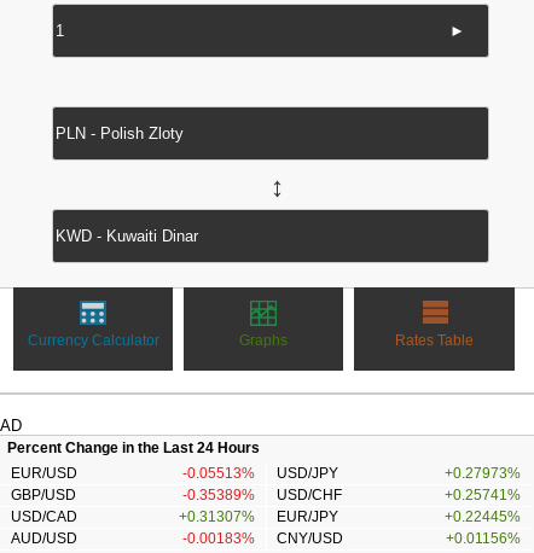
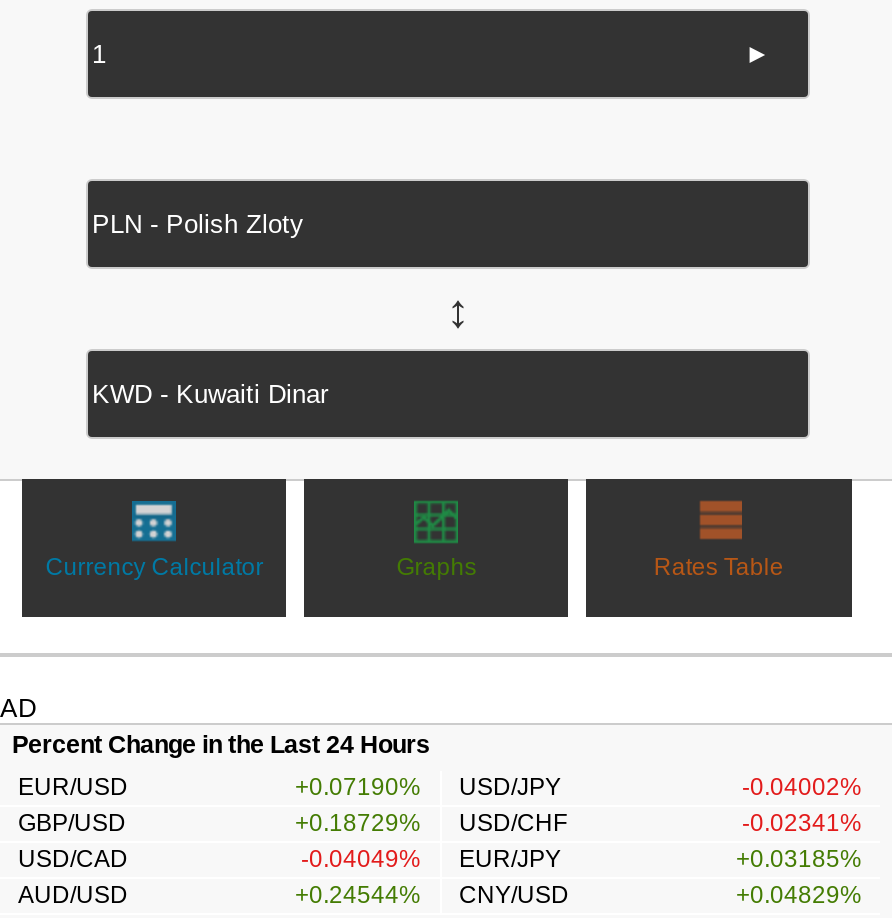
- -0.05513% USD/JPY
+ +0.07190% USD/JPY

- +0.27973%
+ -0.04002%

- -0.35389% USD/CHF
+ +0.18729% USD/CHF

- +0.25741%
+ -0.02341%

- +0.31307% EUR/JPY
+ -0.04049% EUR/JPY

- +0.22445%
+ +0.03185%

- -0.00183% CNY/USD
+ +0.24544% CNY/USD

- +0.01156%
+ +0.04829%
